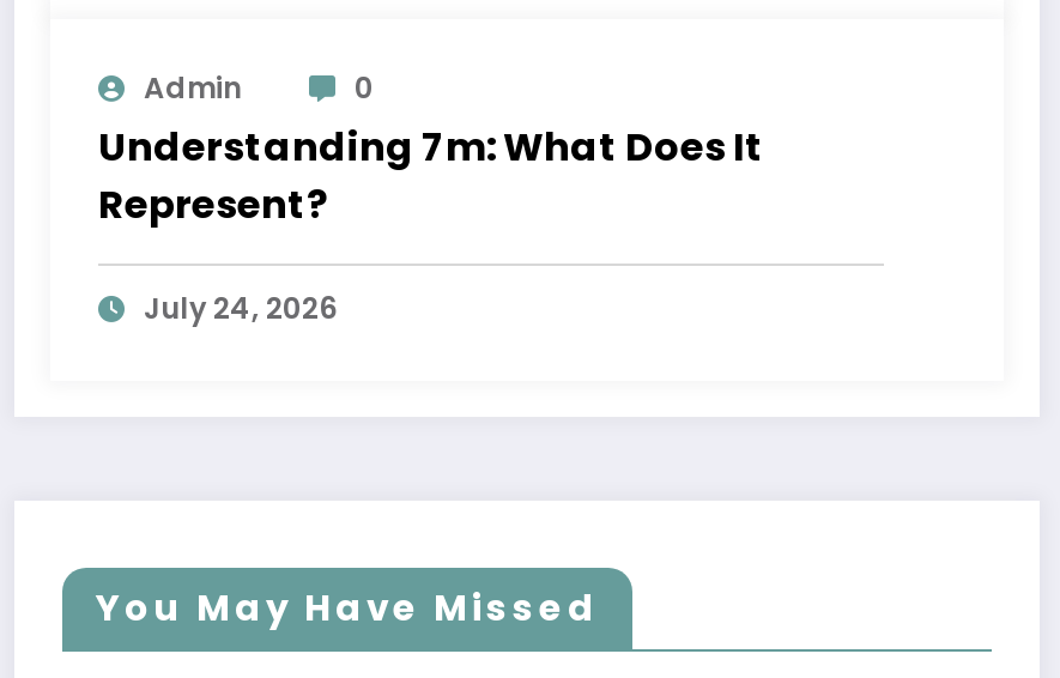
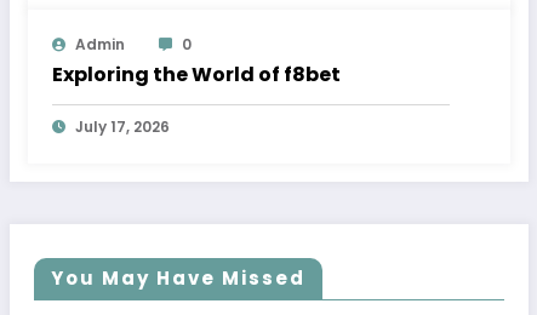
- Understanding 7m: What Does It
- Represent?
+ Exploring the World of f8bet

- July 24, 2026
+ July 17, 2026
